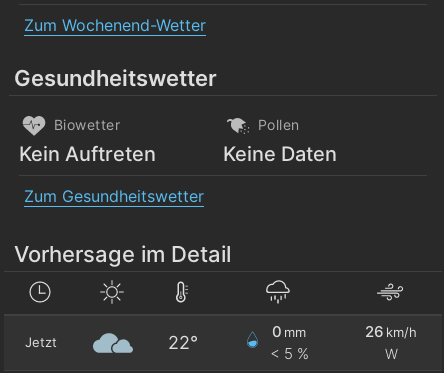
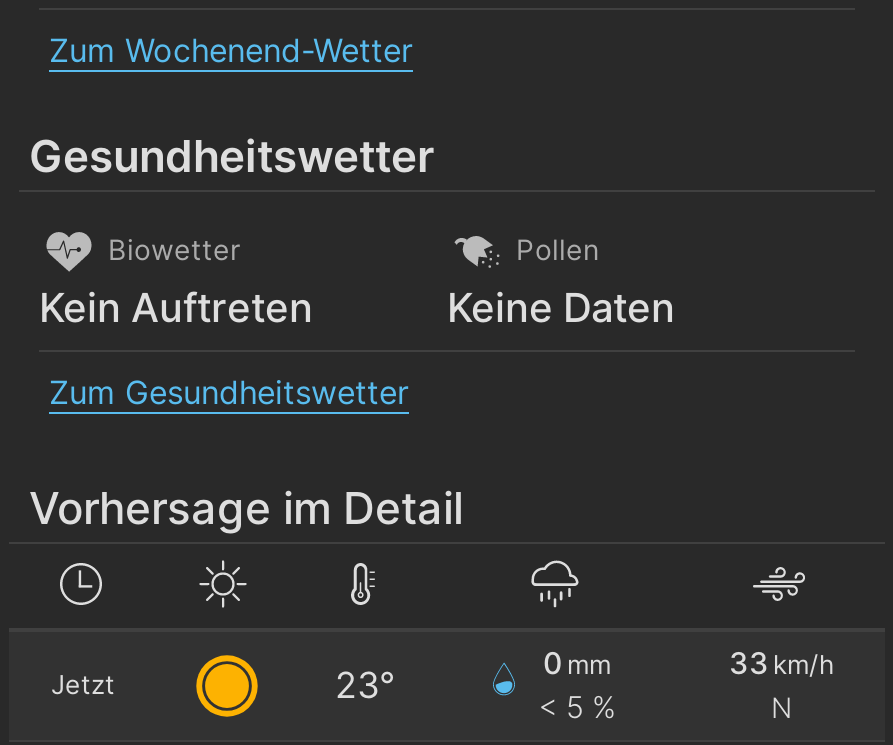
- [image]
- 22°
+ [image]
+ 23°

- 26 km/h
- W
+ 33 km/h
+ N
